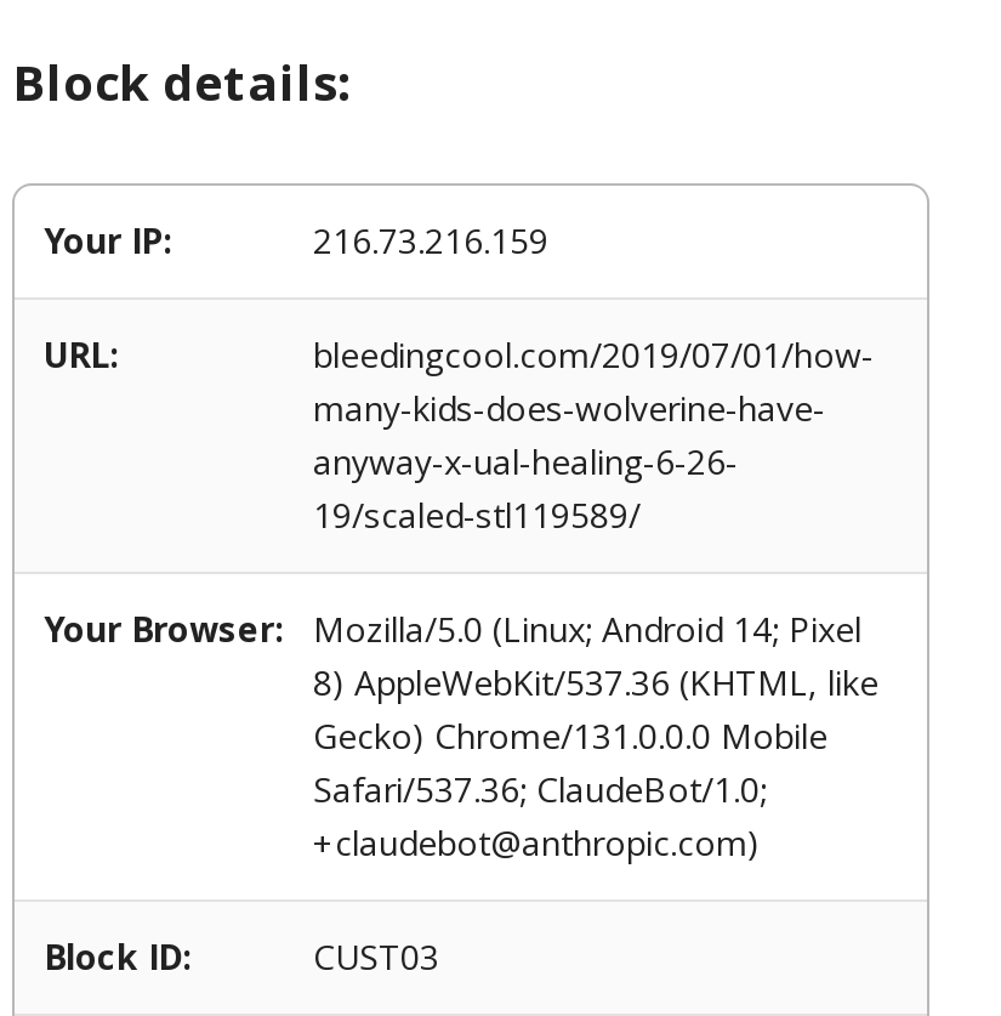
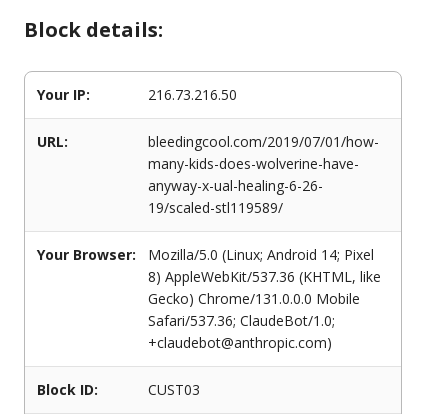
- 216.73.216.159
+ 216.73.216.50
